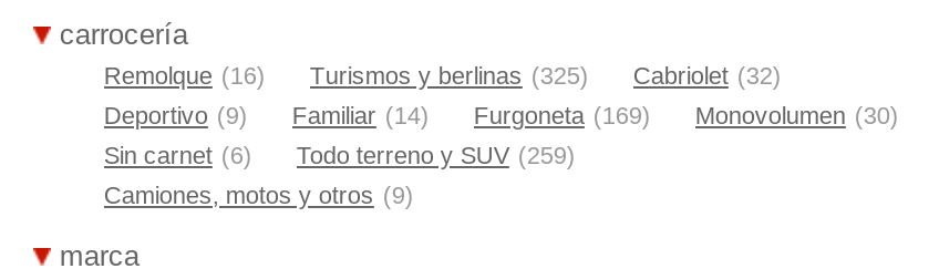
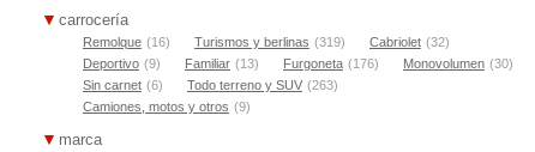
- Turismos y berlinas (325)
+ Turismos y berlinas (319)

- Familiar (14)
+ Familiar (13)

- Furgoneta (169)
+ Furgoneta (176)

- Todo terreno y SUV (259)
+ Todo terreno y SUV (263)
